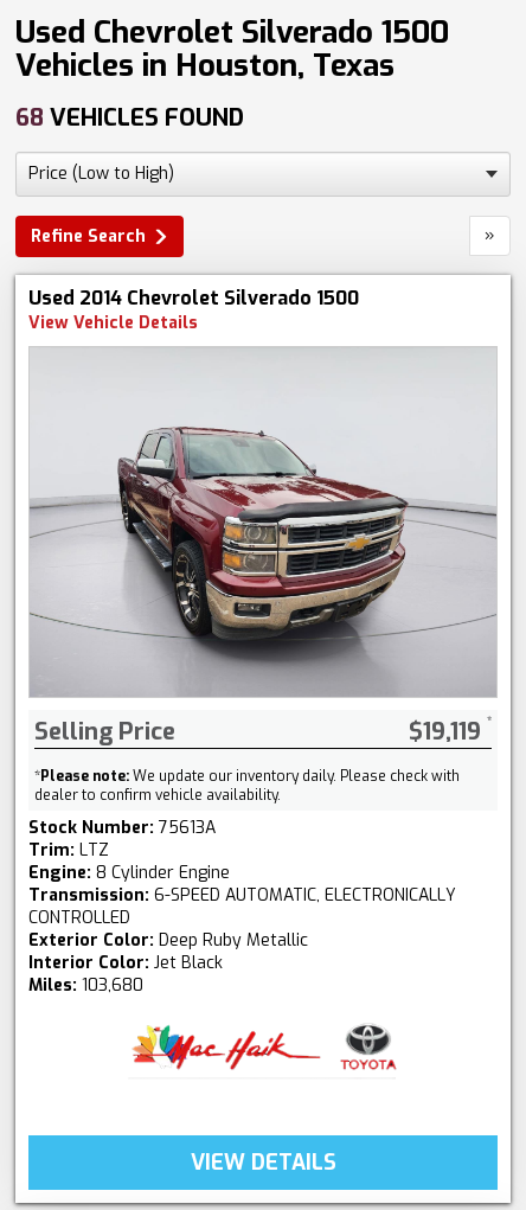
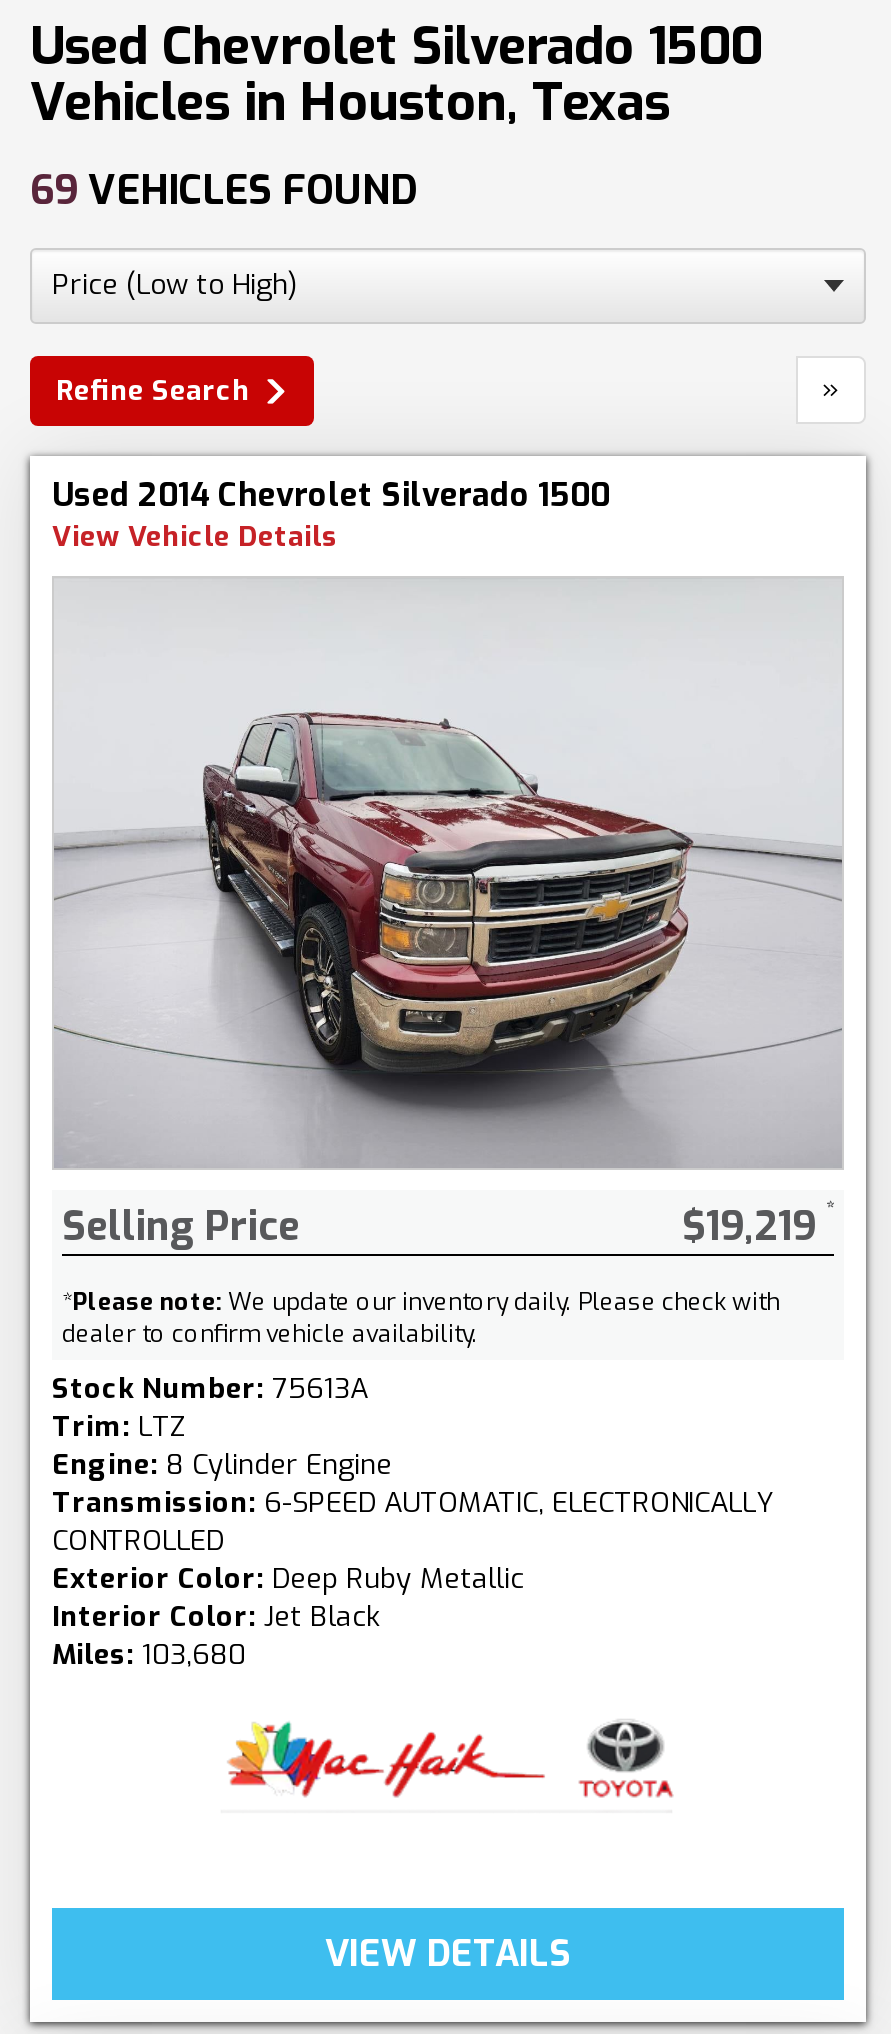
- 68 VEHICLES FOUND
+ 69 VEHICLES FOUND

- $19,119
+ $19,219
